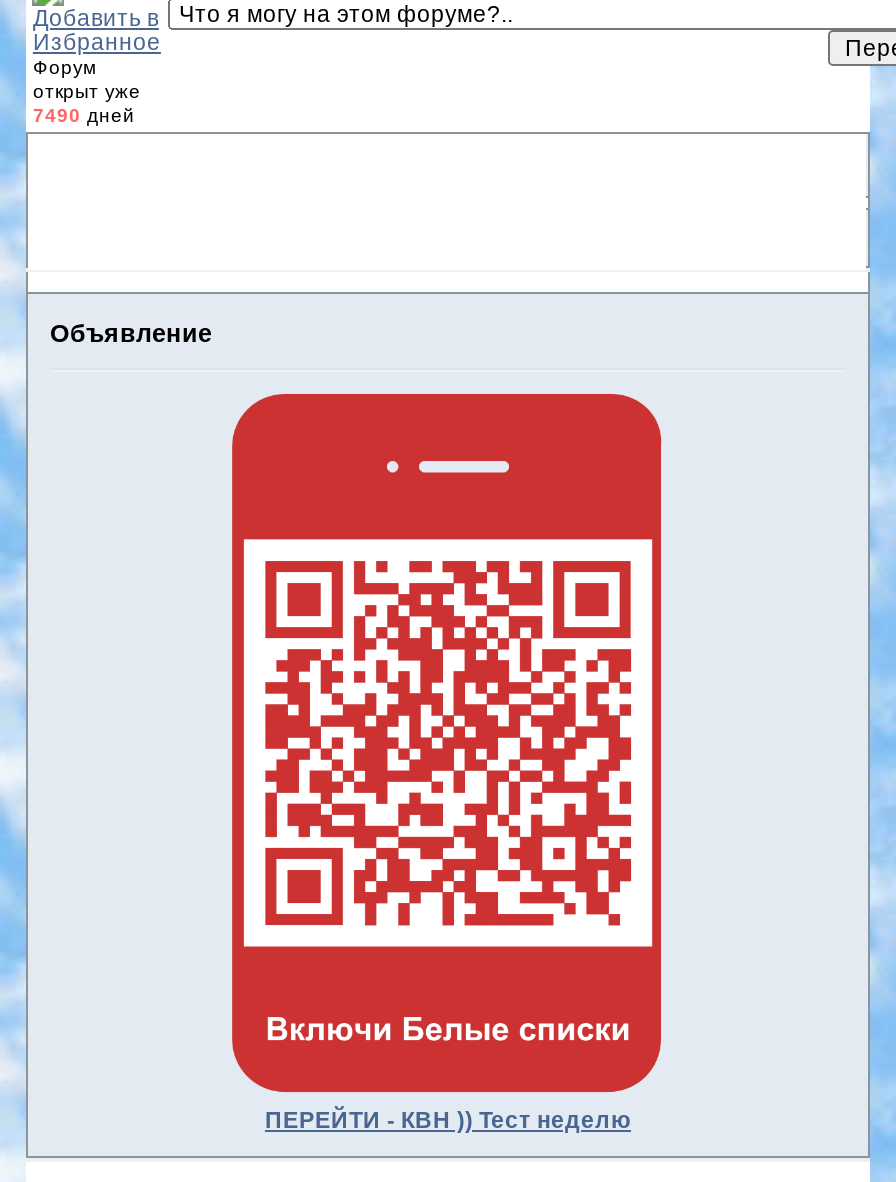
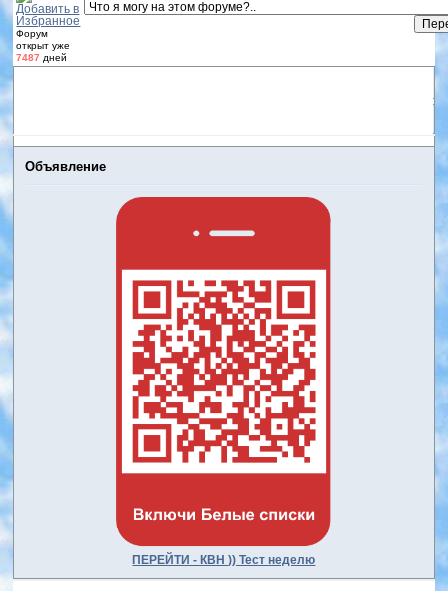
- 7490 дней
+ 7487 дней
